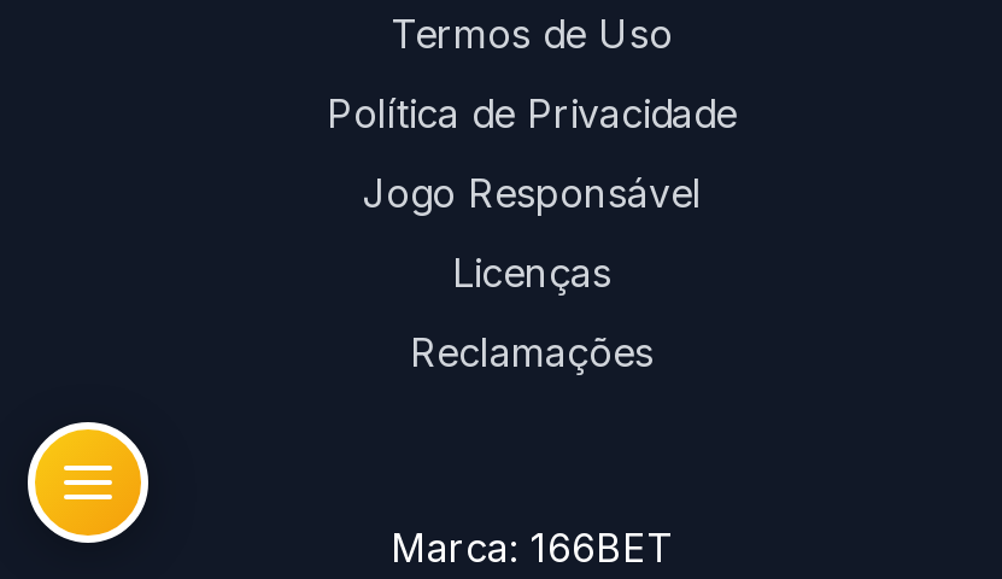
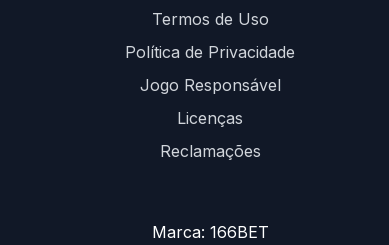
- [image]
